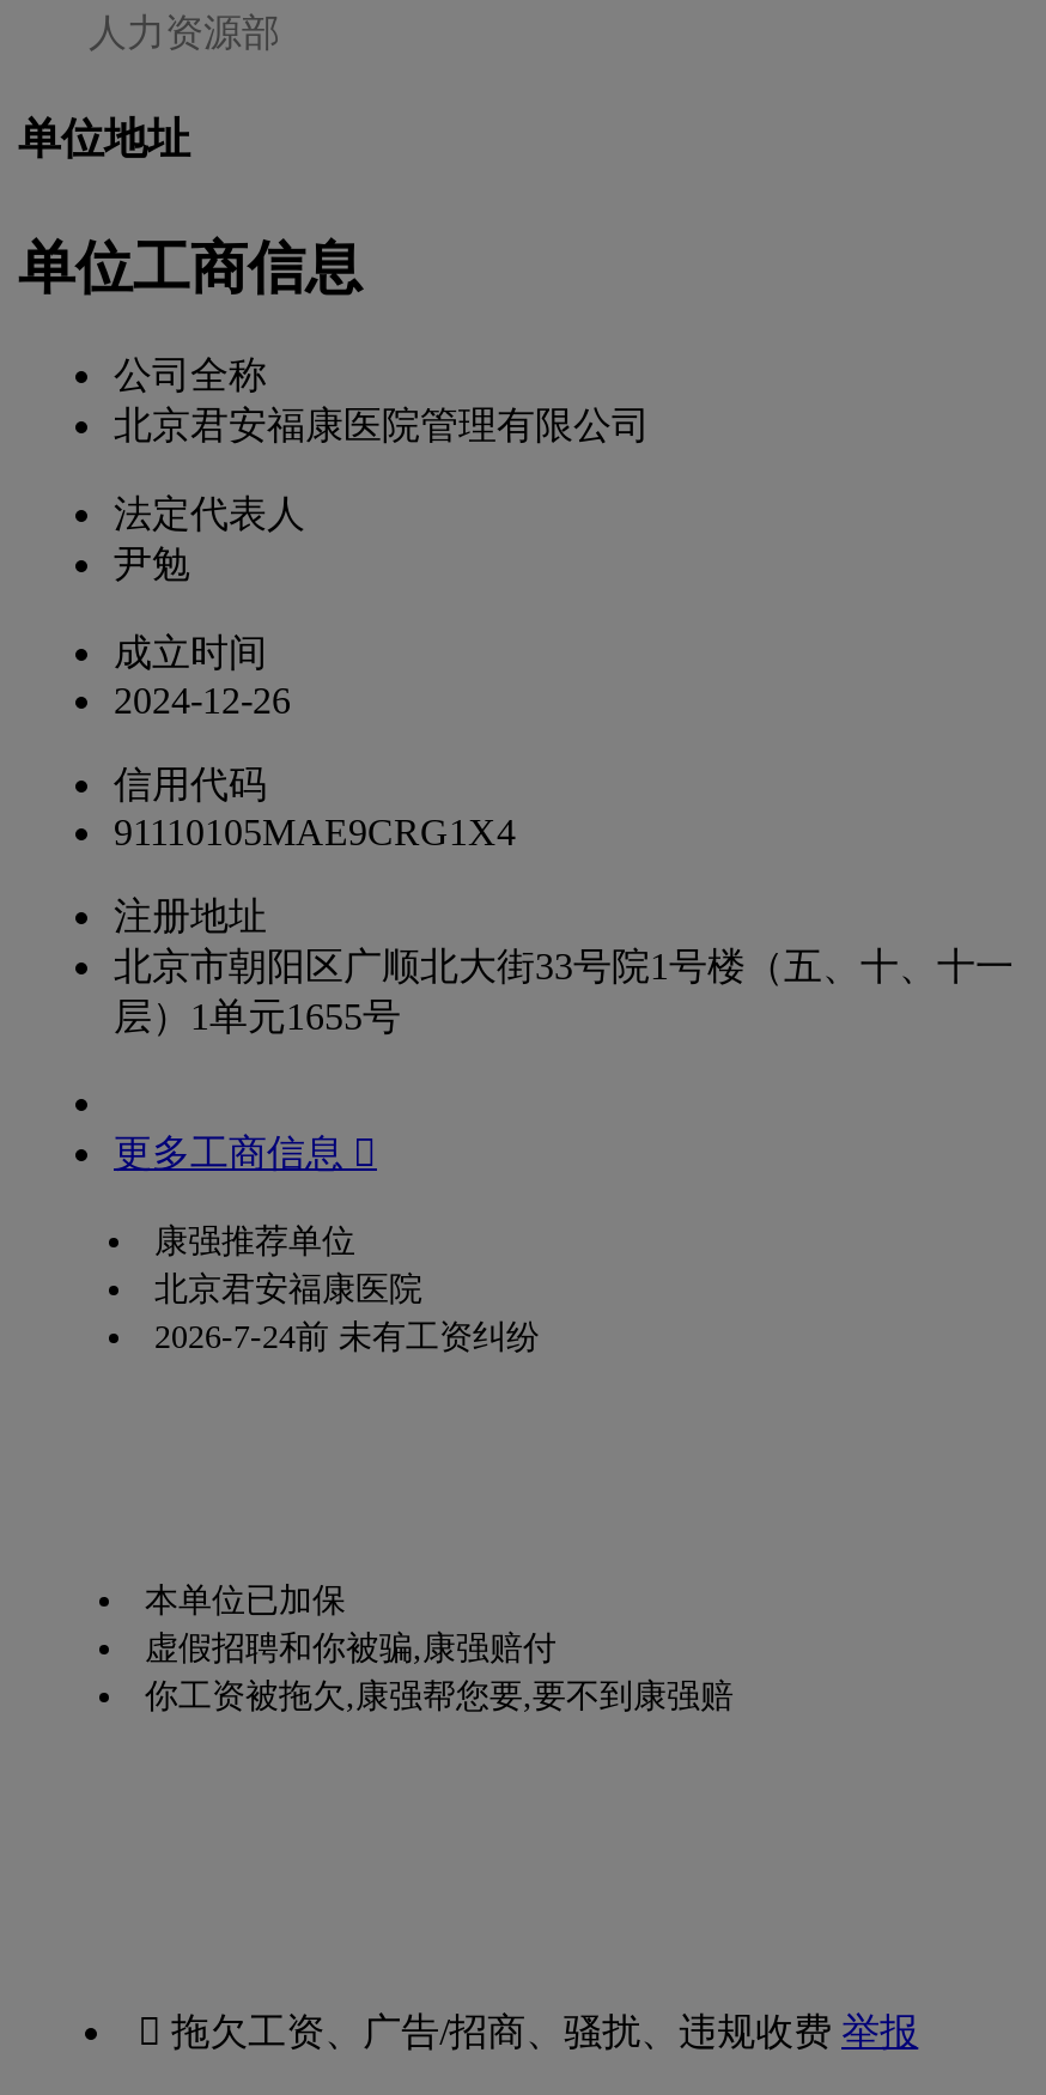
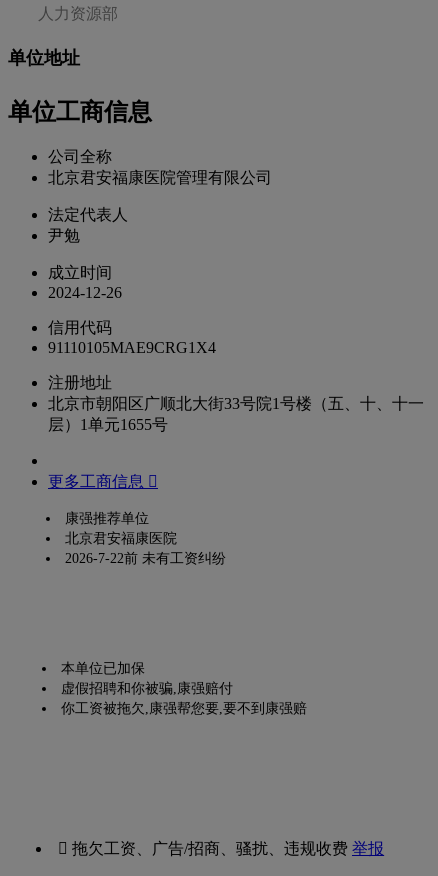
- 2026-7-24前 未有工资纠纷
+ 2026-7-22前 未有工资纠纷
